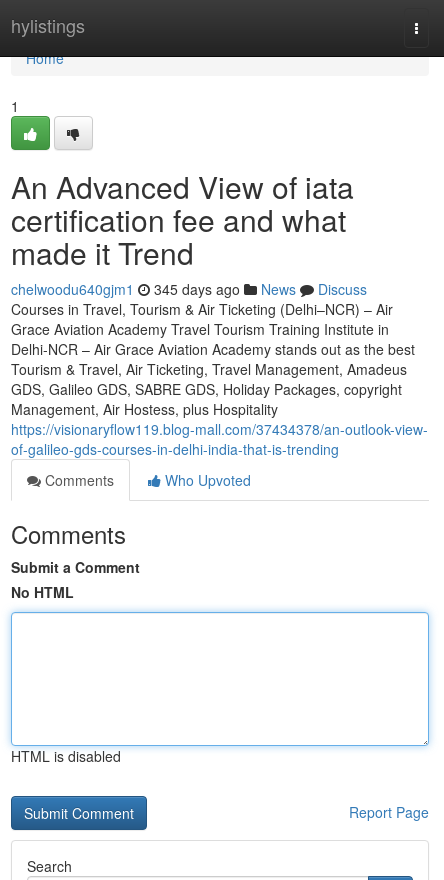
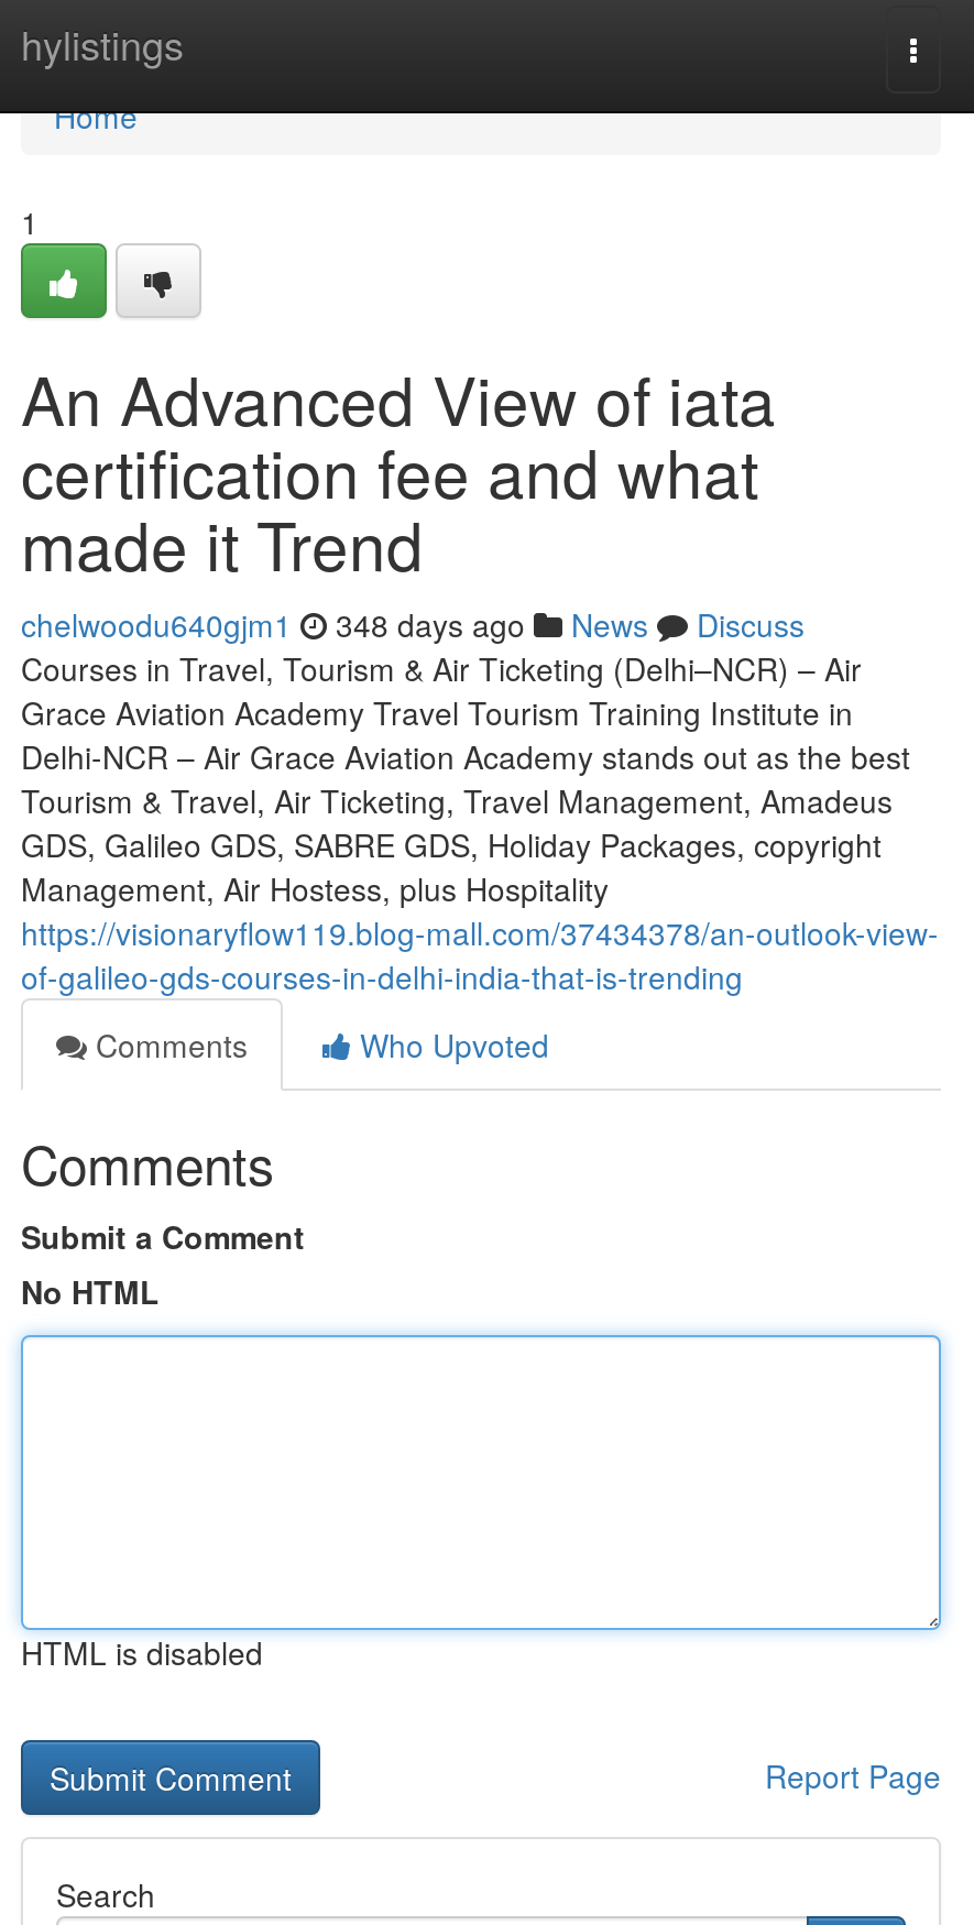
- chelwoodu640gjm1 345 days ago News Discuss
+ chelwoodu640gjm1 348 days ago News Discuss
